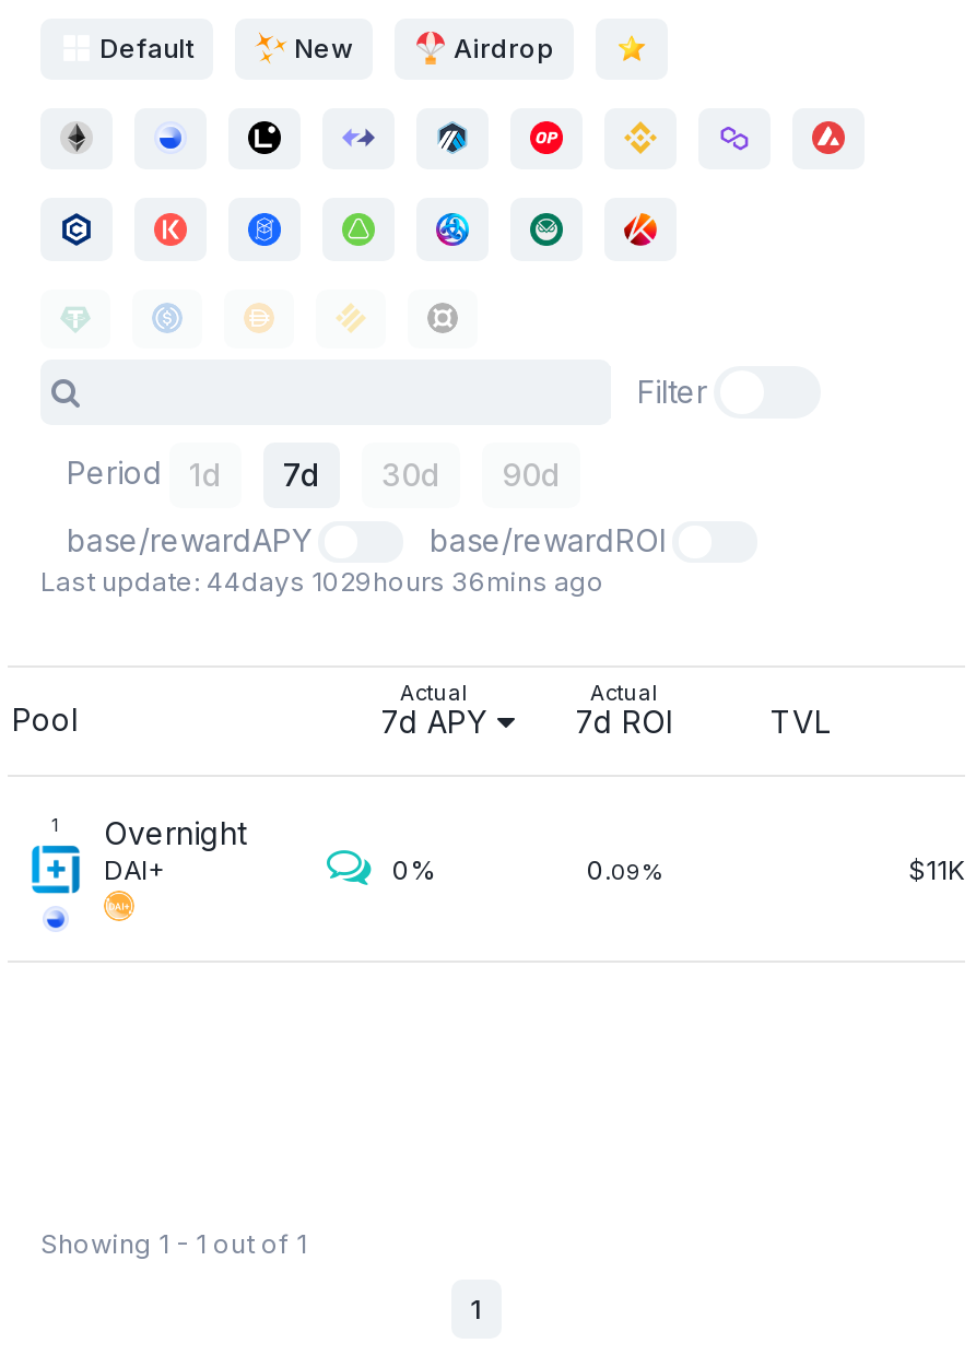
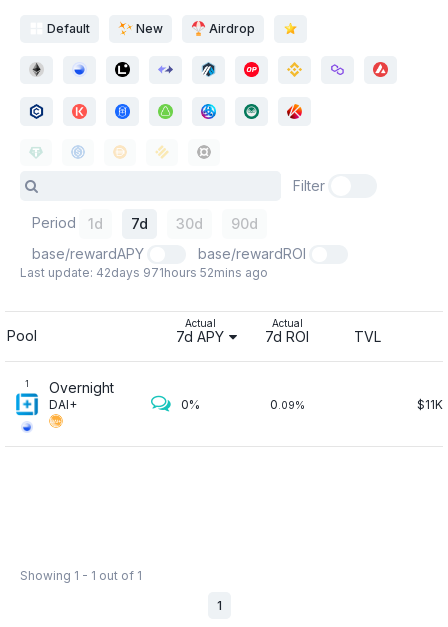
- Last update: 44days 1029hours 36mins ago
+ Last update: 42days 971hours 52mins ago
